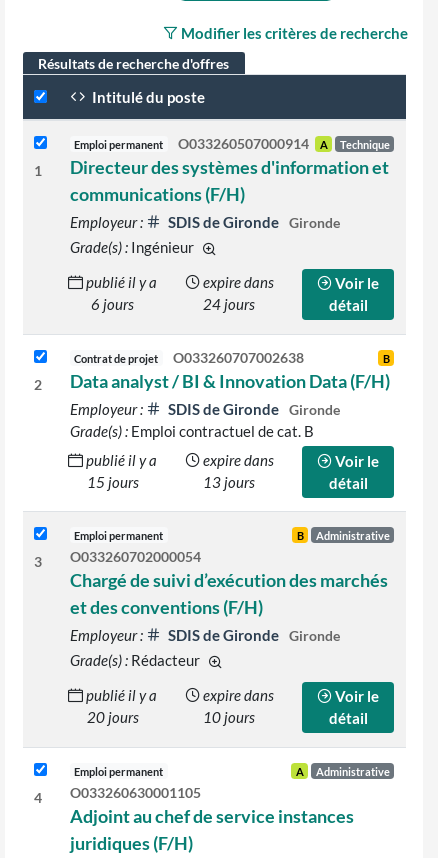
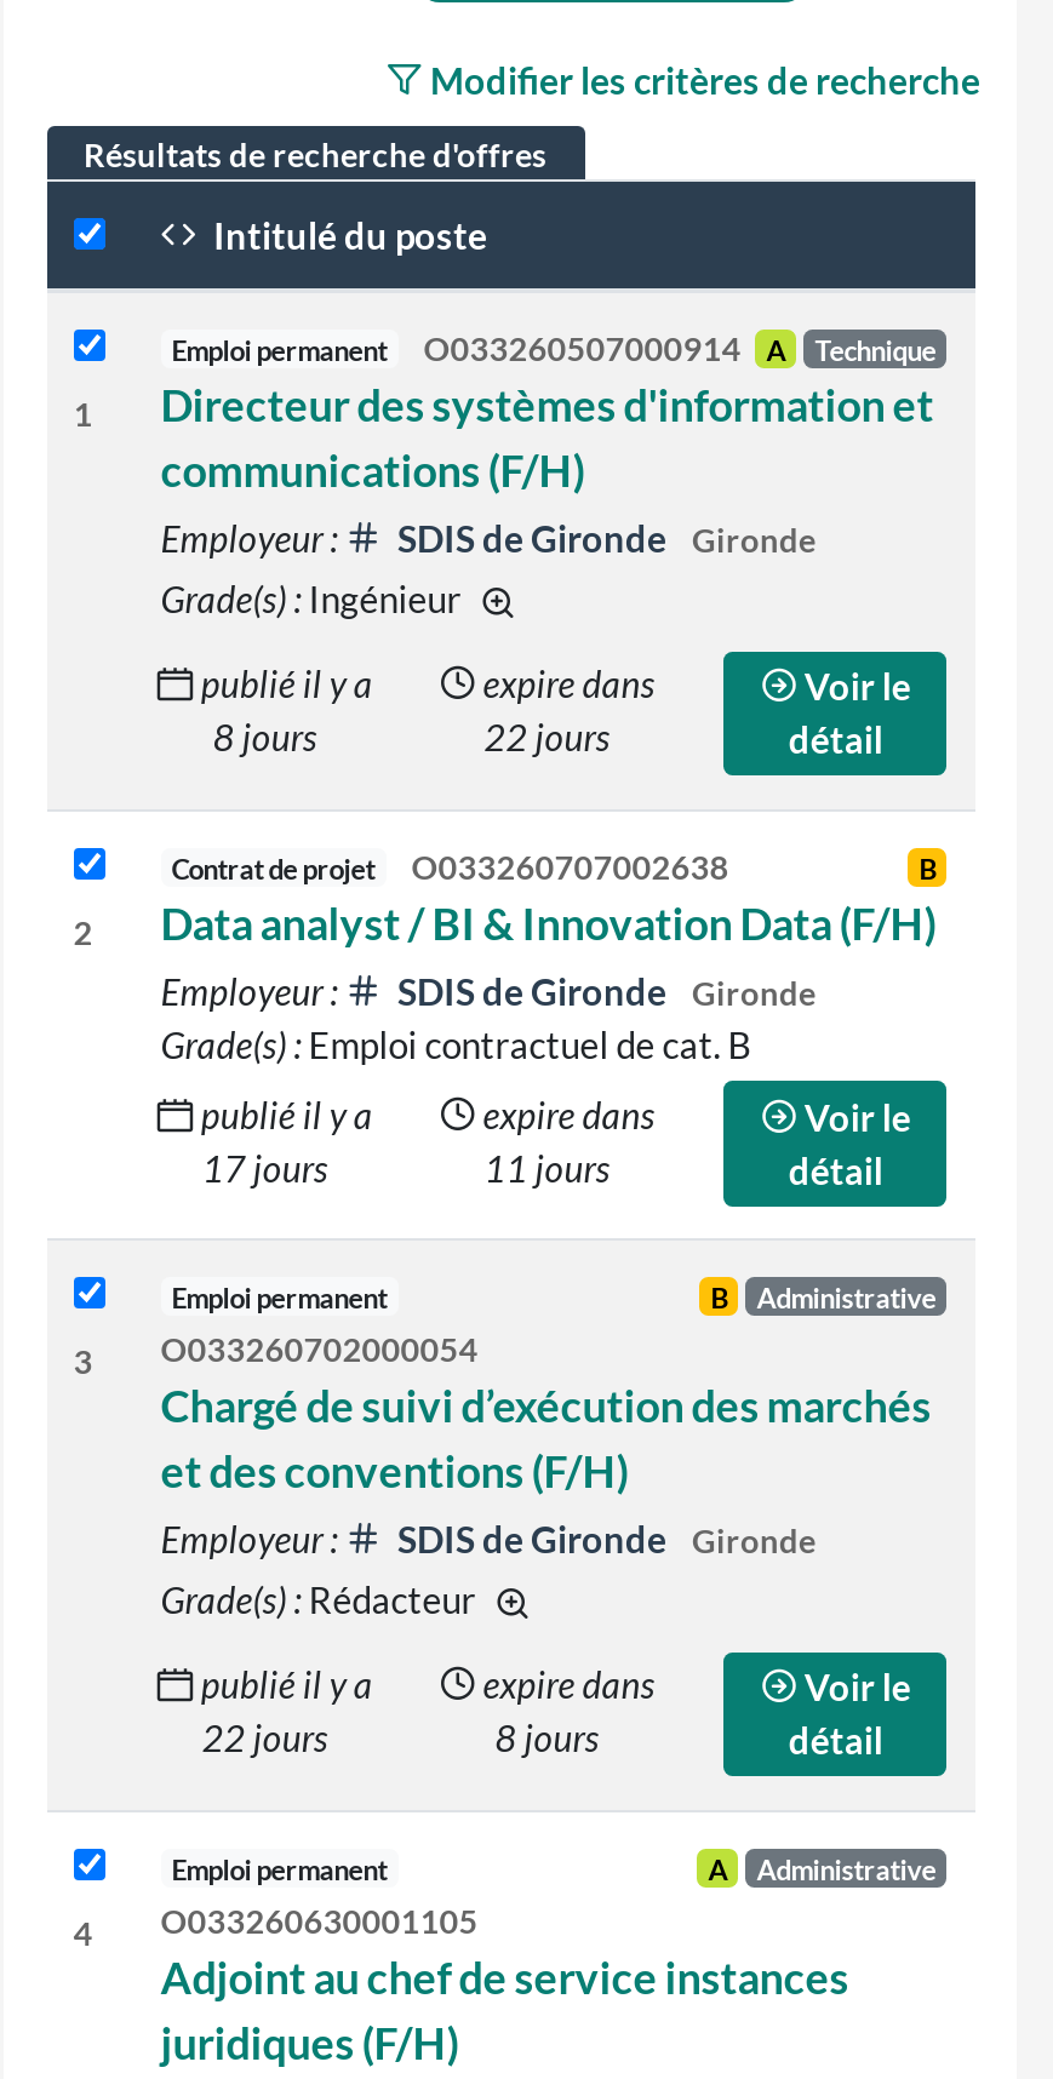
- 6 jours
+ 8 jours

- 24 jours
+ 22 jours

- 15 jours
+ 17 jours

- 13 jours
+ 11 jours

- 20 jours
+ 22 jours

- 10 jours
+ 8 jours
